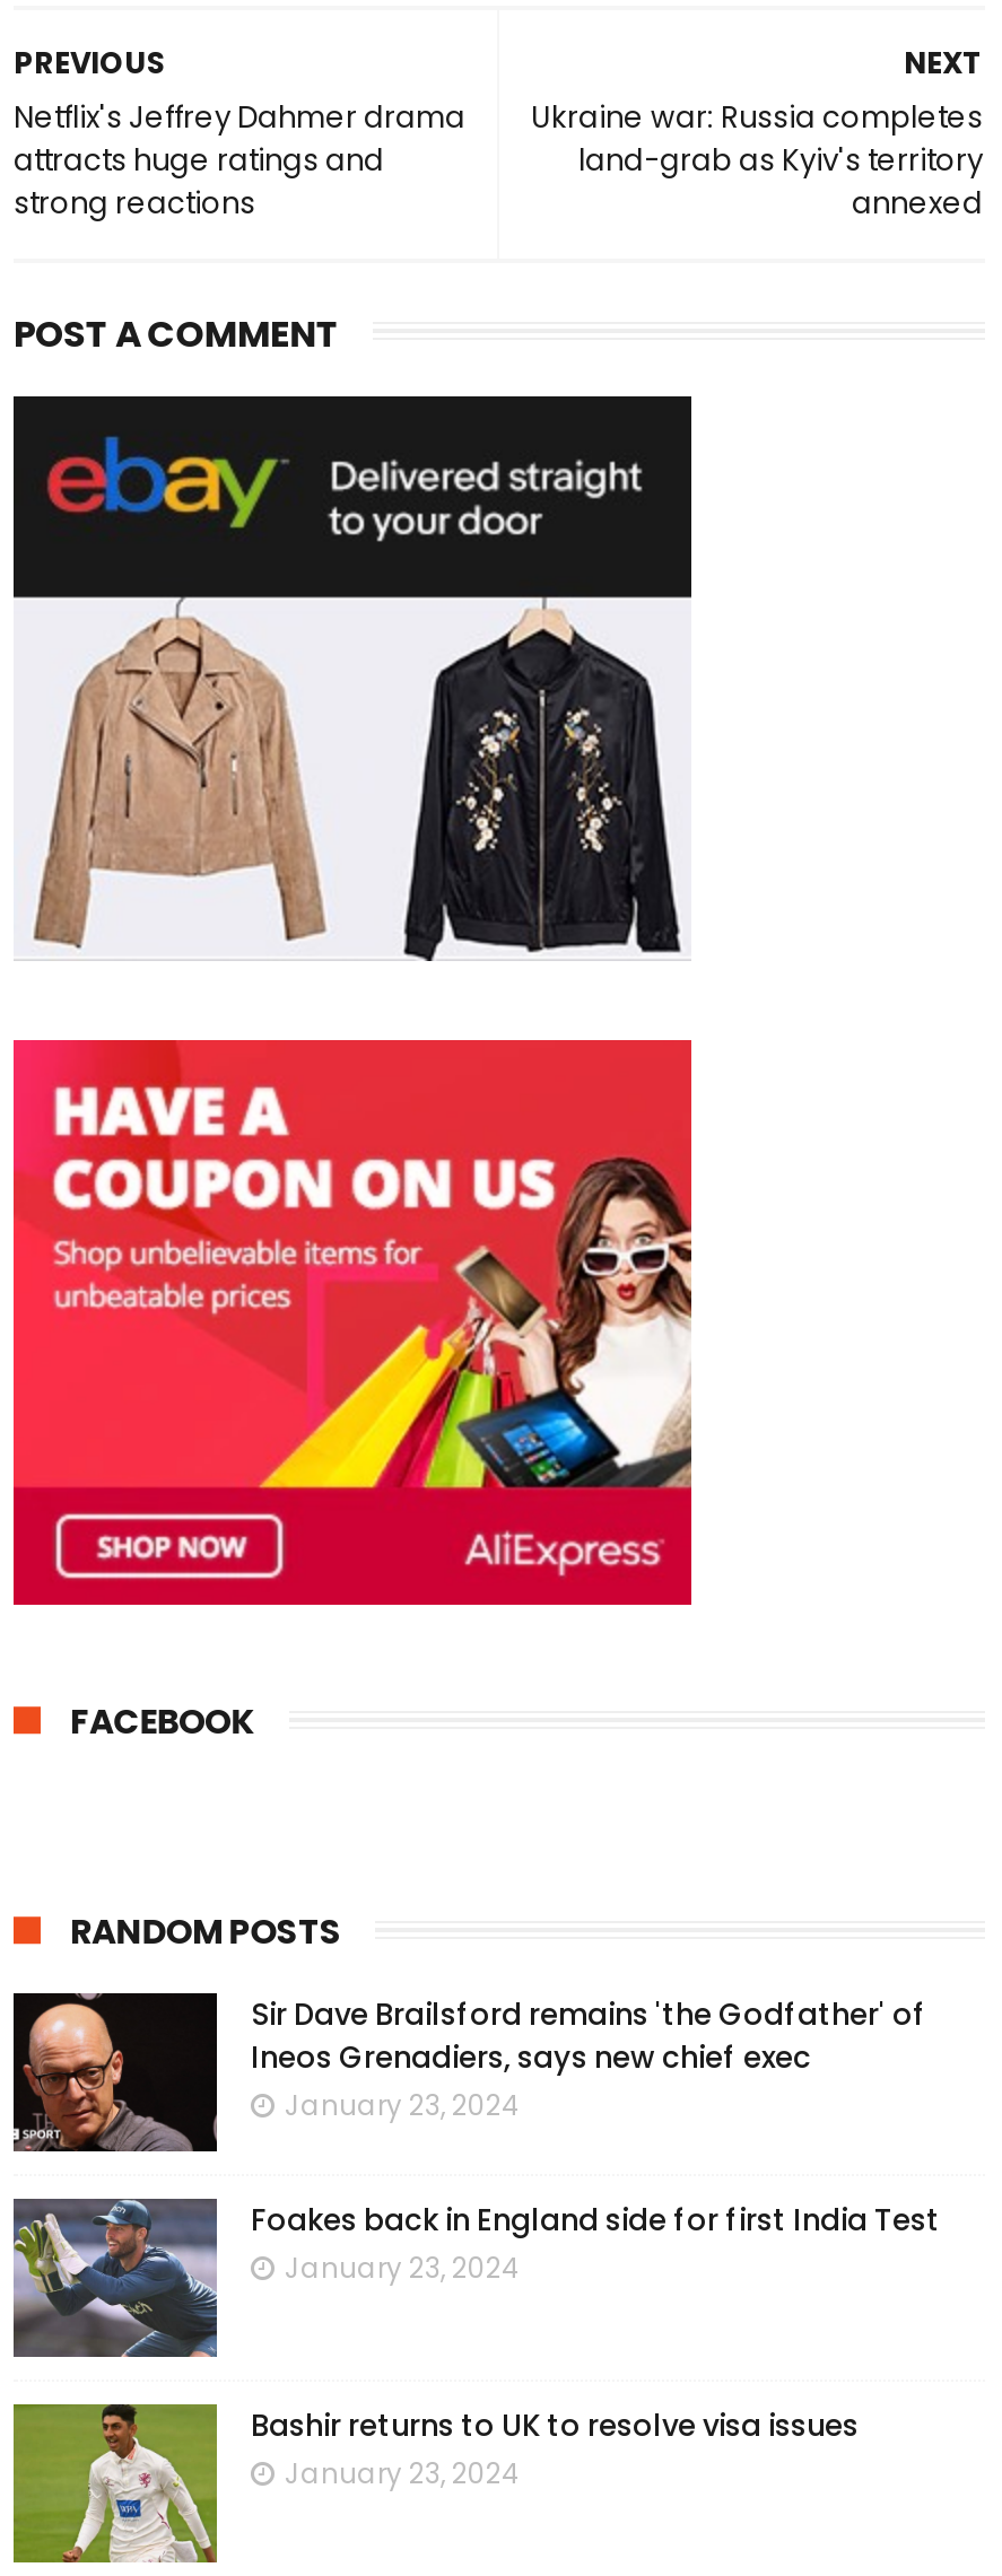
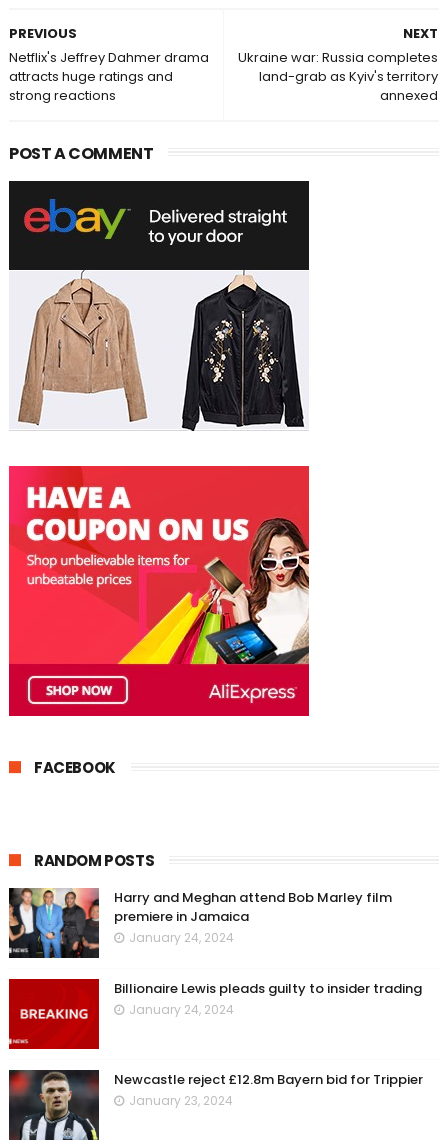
- [image]
- Sir Dave Brailsford remains 'the Godfather' of
- Ineos Grenadiers, says new chief exec
- January 23, 2024
+ [image]
+ Harry and Meghan attend Bob Marley film
+ premiere in Jamaica
+ January 24, 2024

- [image]
- Foakes back in England side for first India Test
- January 23, 2024
+ [image]
+ Billionaire Lewis pleads guilty to insider trading
+ January 24, 2024

- [image]
- Bashir returns to UK to resolve visa issues
+ [image]
+ Newcastle reject £12.8m Bayern bid for Trippier
